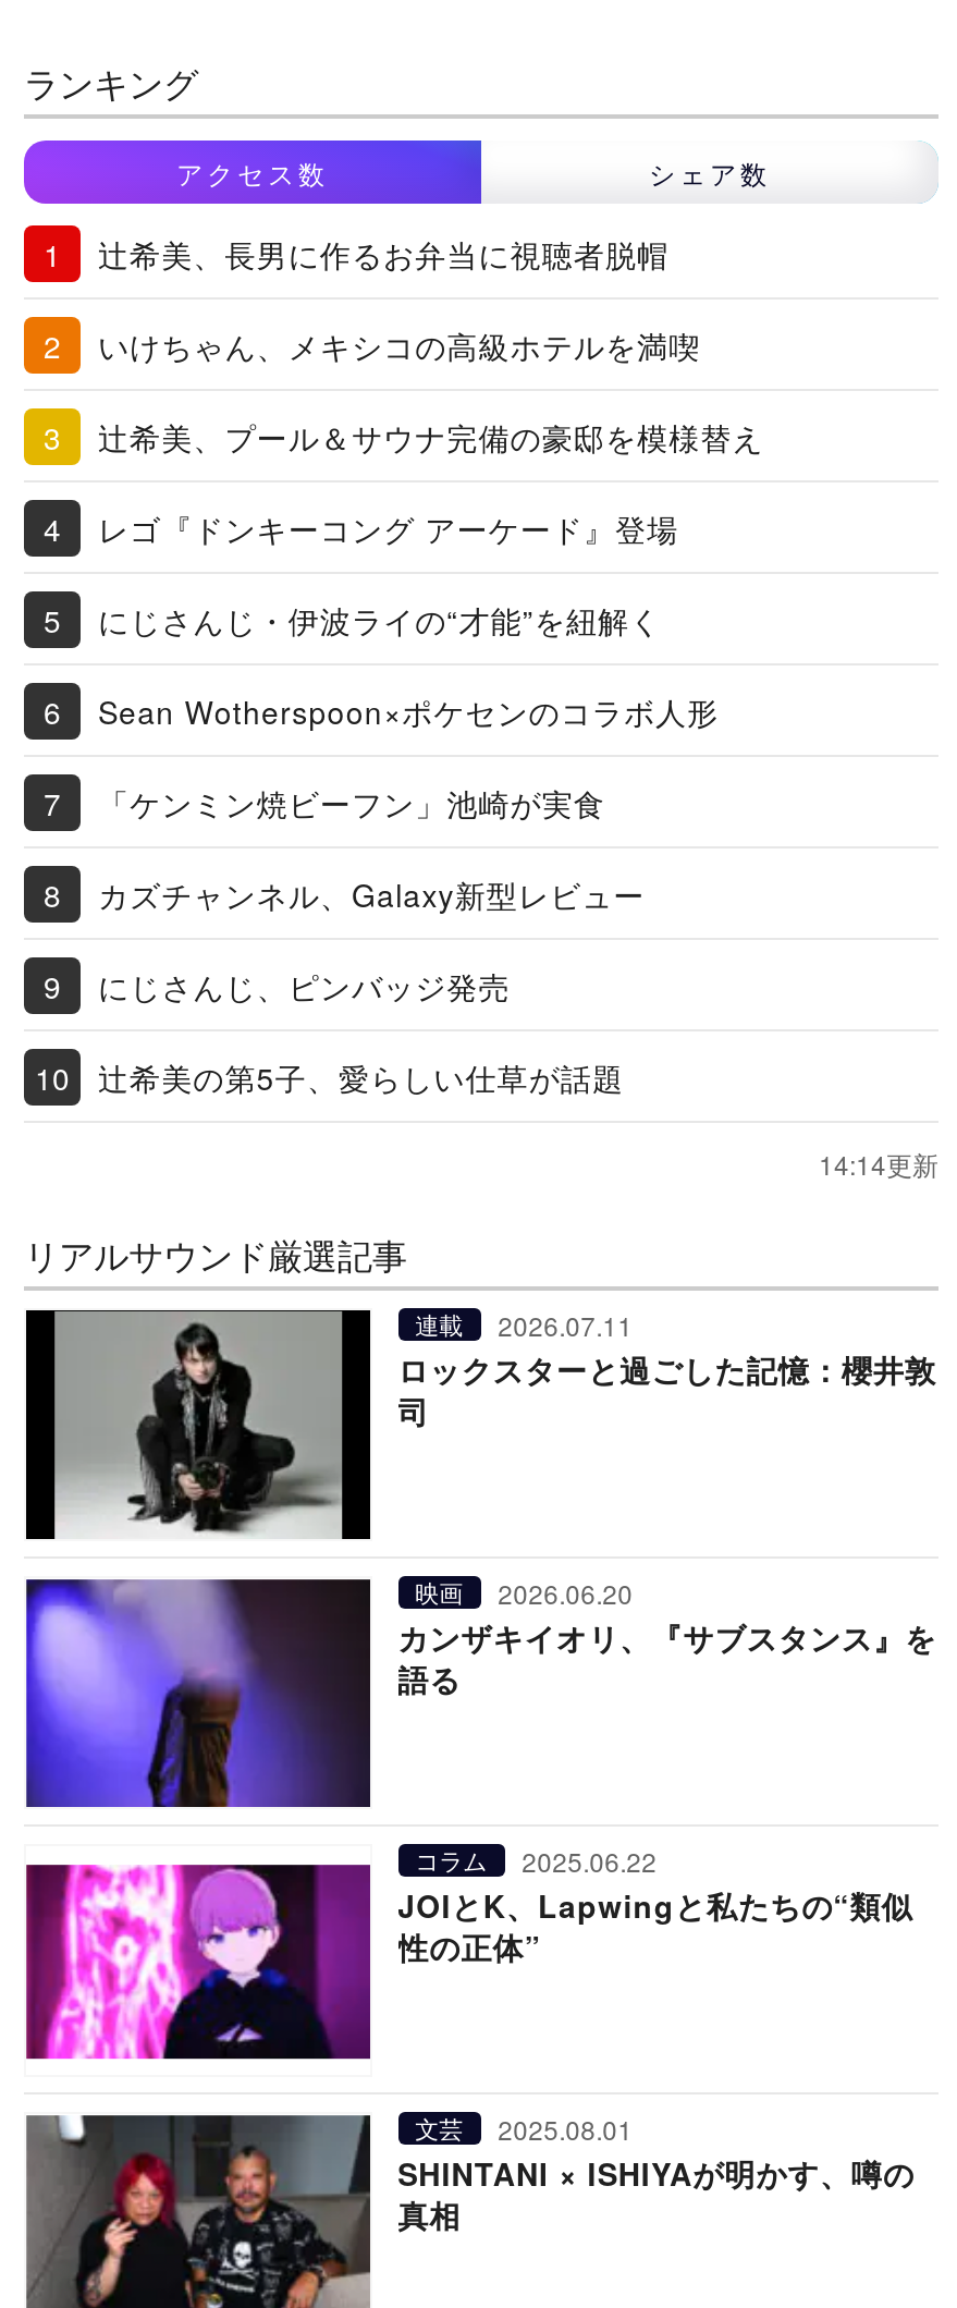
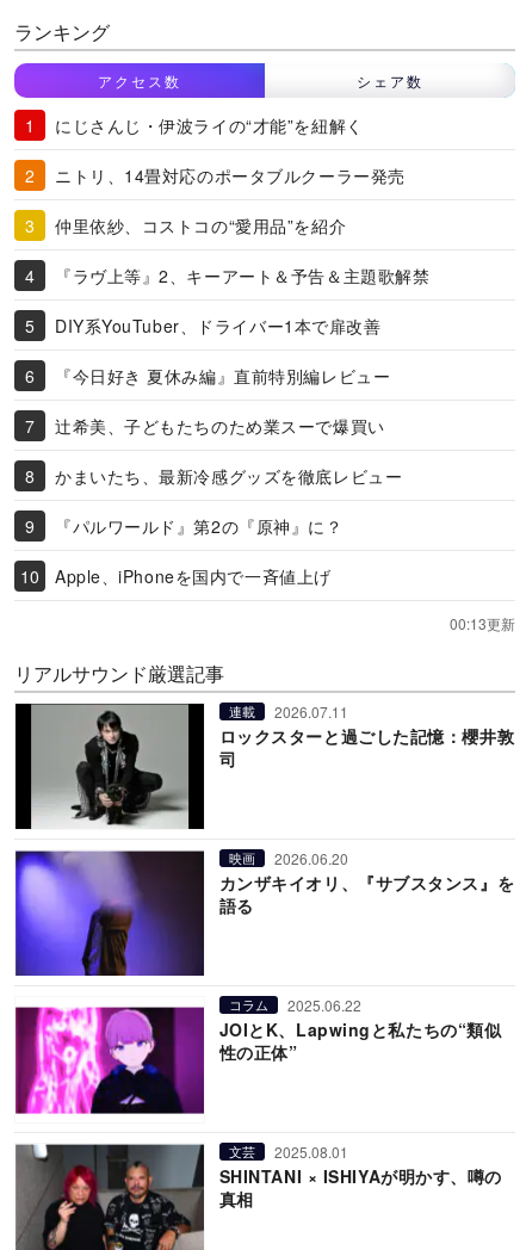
- 辻希美、長男に作るお弁当に視聴者脱帽
- いけちゃん、メキシコの高級ホテルを満喫
- 辻希美、プール＆サウナ完備の豪邸を模様替え
- レゴ『ドンキーコング アーケード』登場

moved up: にじさんじ・伊波ライの“才能”を紐解く

- Sean Wotherspoon×ポケセンのコラボ人形
- 「ケンミン焼ビーフン」池崎が実食
- カズチャンネル、Galaxy新型レビュー
- にじさんじ、ピンバッジ発売
- 辻希美の第5子、愛らしい仕草が話題
- 14:14更新
+ ニトリ、14畳対応のポータブルクーラー発売
+ 仲里依紗、コストコの“愛用品”を紹介
+ 『ラヴ上等』2、キーアート＆予告＆主題歌解禁
+ DIY系YouTuber、ドライバー1本で扉改善
+ 『今日好き 夏休み編』直前特別編レビュー
+ 辻希美、子どもたちのため業スーで爆買い
+ かまいたち、最新冷感グッズを徹底レビュー
+ 『パルワールド』第2の『原神』に？
+ Apple、iPhoneを国内で一斉値上げ
+ 00:13更新
